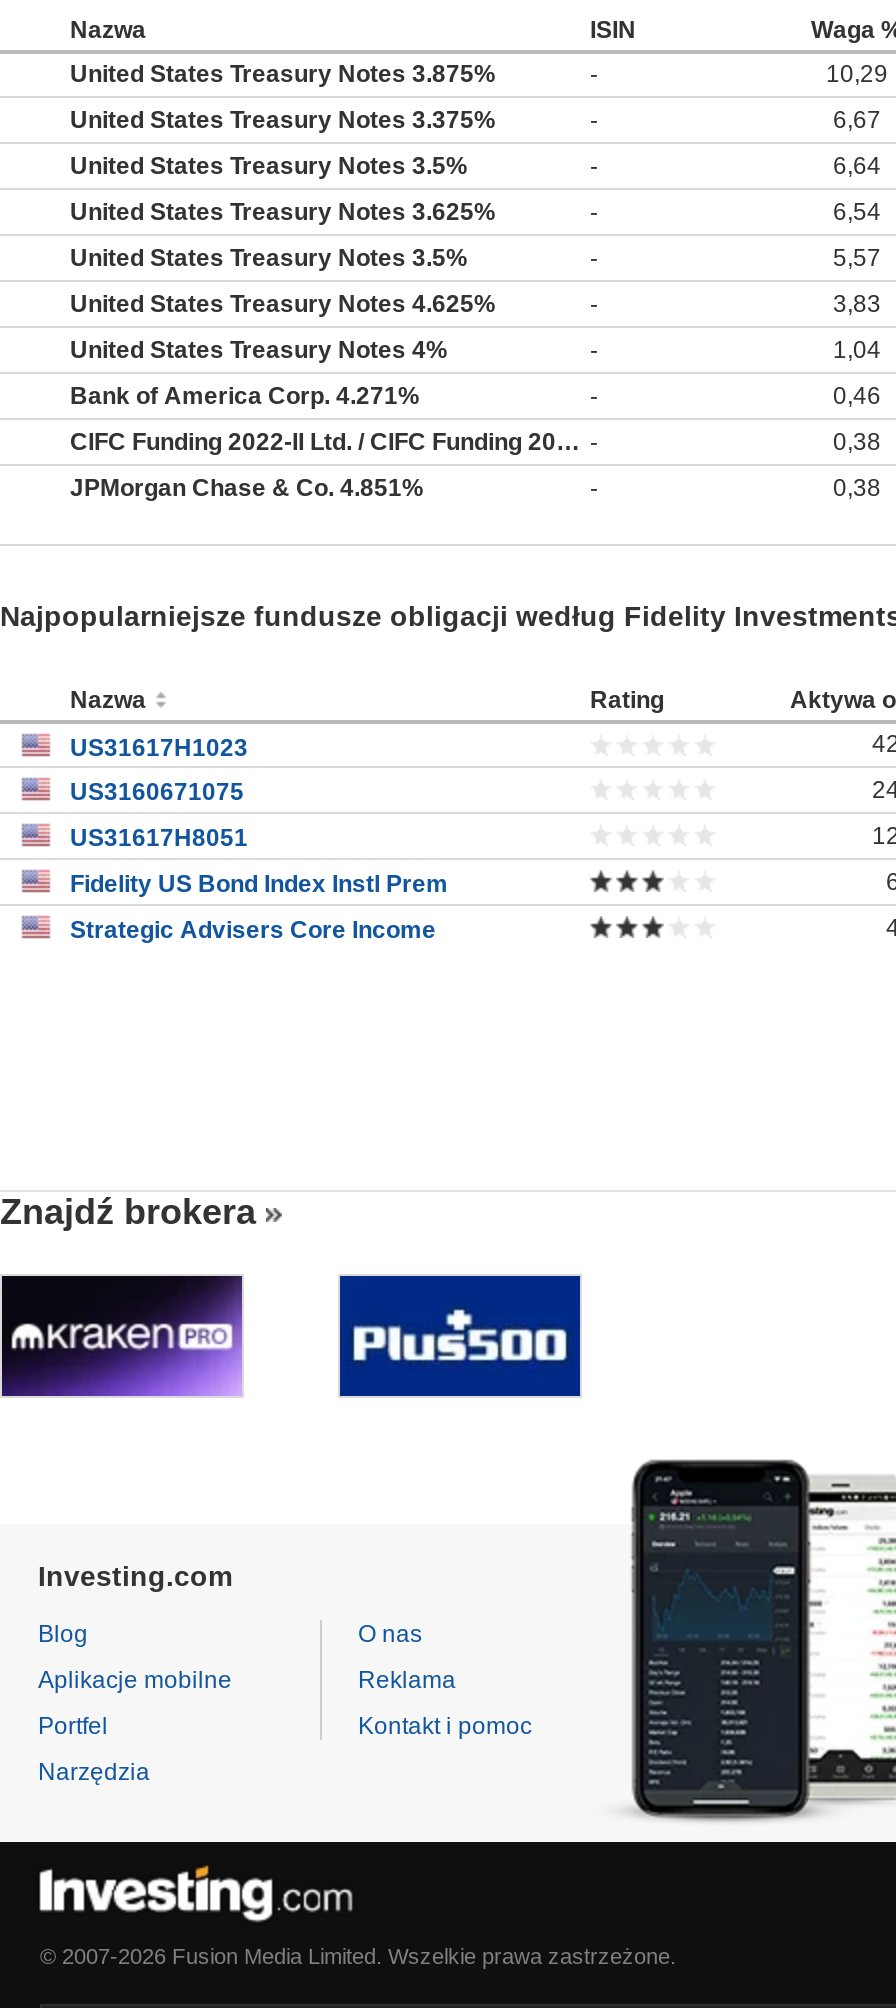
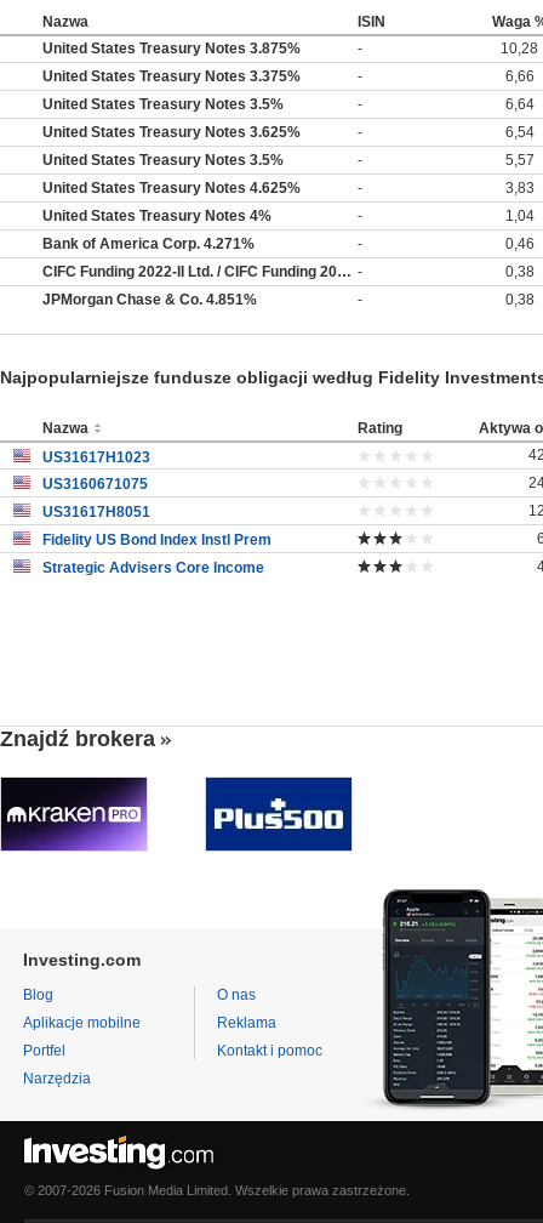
- 10,29
+ 10,28

- 6,67
+ 6,66
